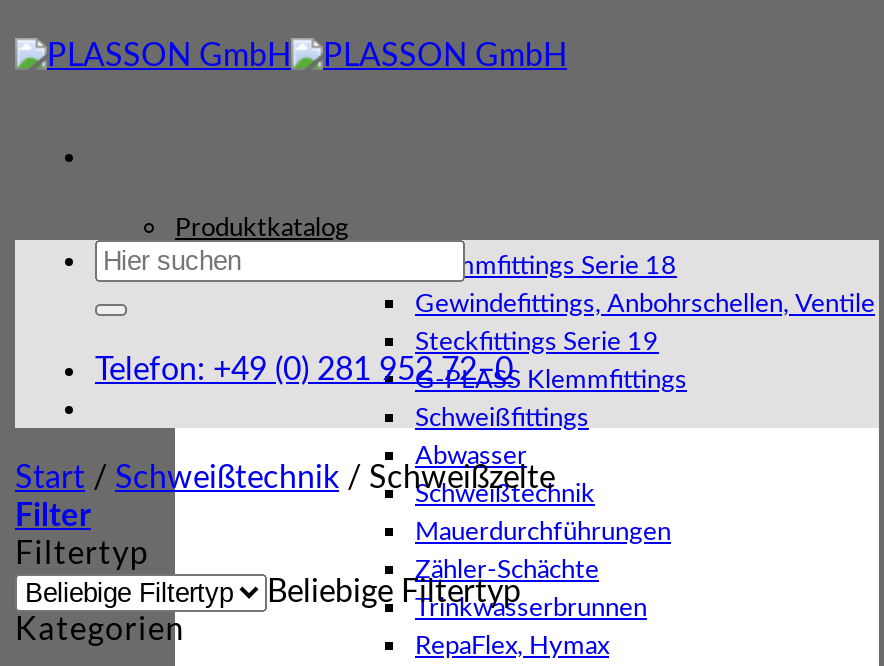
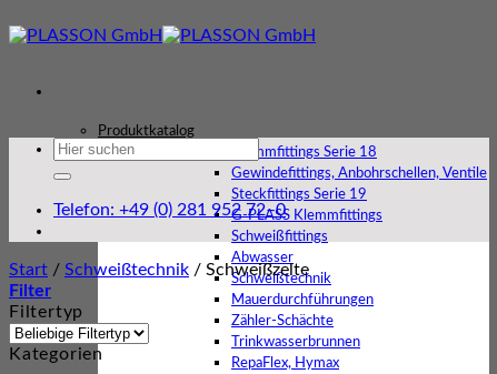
- Beliebige Filtertyp
